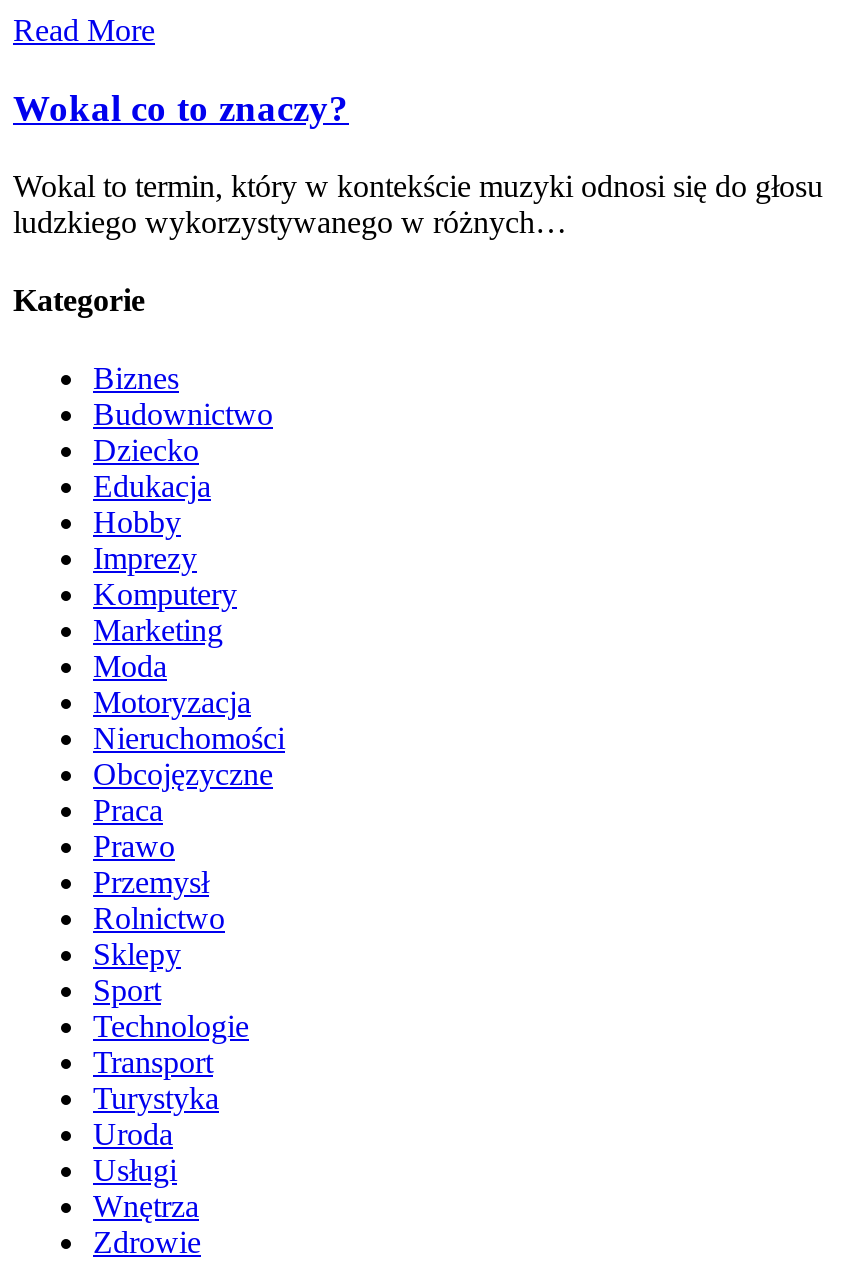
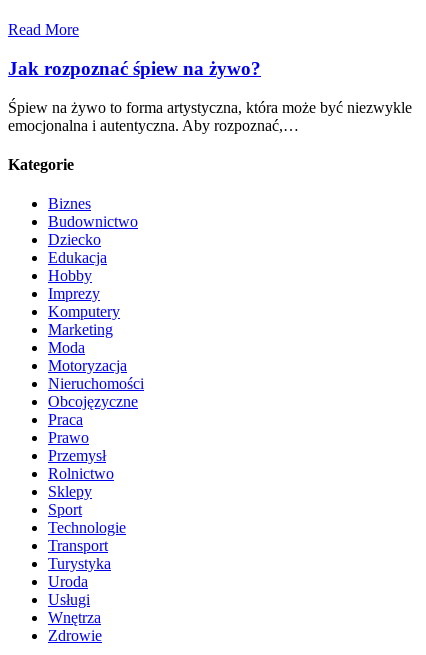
- Wokal co to znaczy?
+ Jak rozpoznać śpiew na żywo?

- Wokal to termin, który w kontekście muzyki odnosi się do głosu
- ludzkiego wykorzystywanego w różnych…
+ Śpiew na żywo to forma artystyczna, która może być niezwykle
+ emocjonalna i autentyczna. Aby rozpoznać,…
